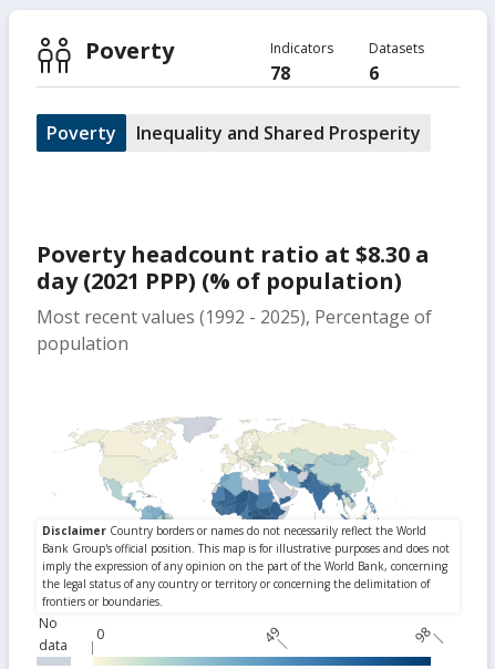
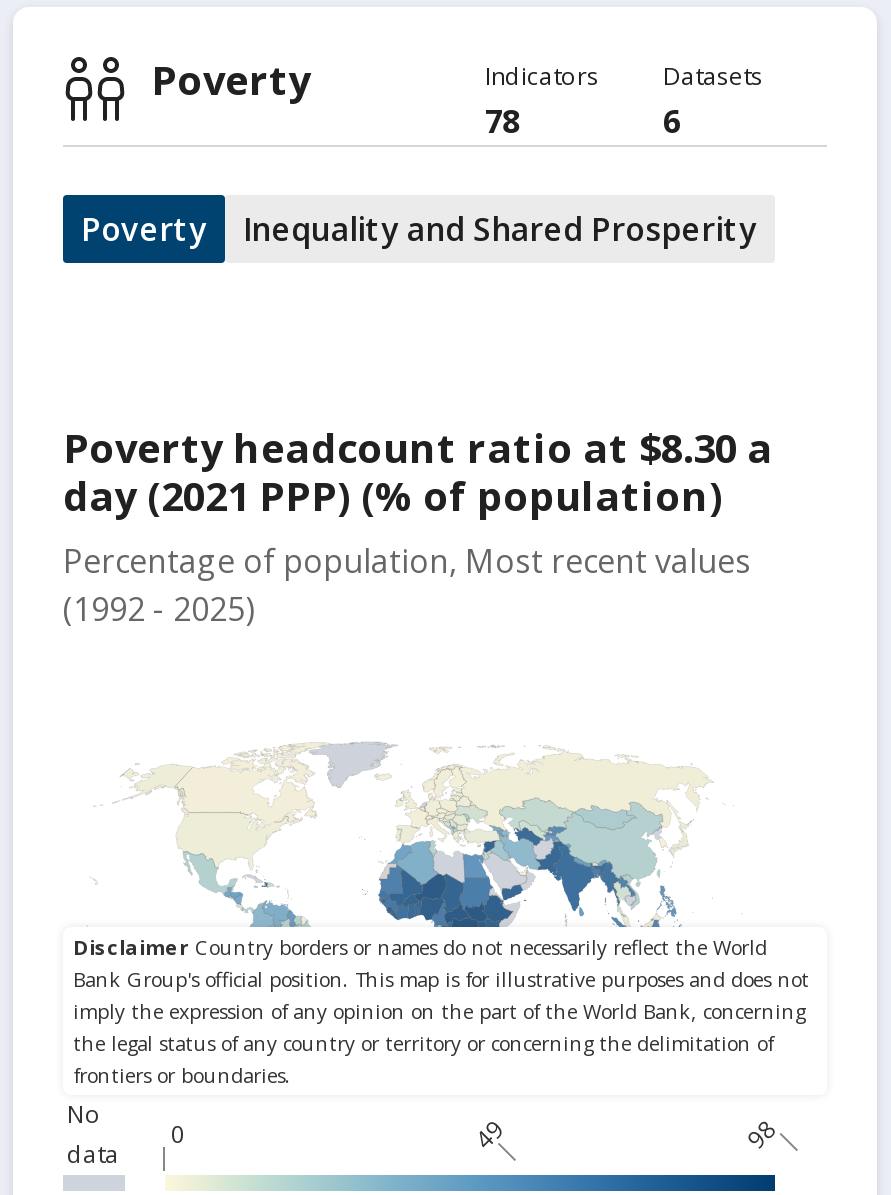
- Most recent values (1992 - 2025), Percentage of
- population
+ Percentage of population, Most recent values
+ (1992 - 2025)
